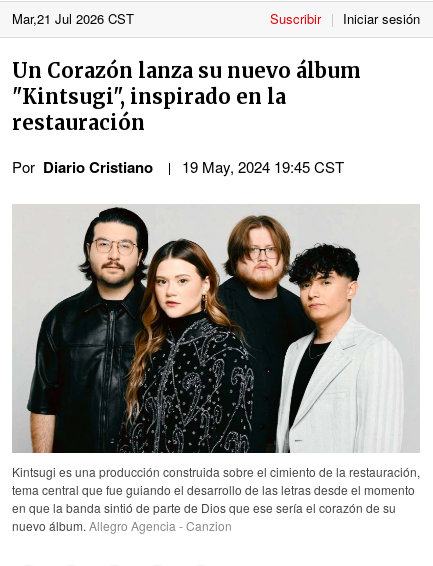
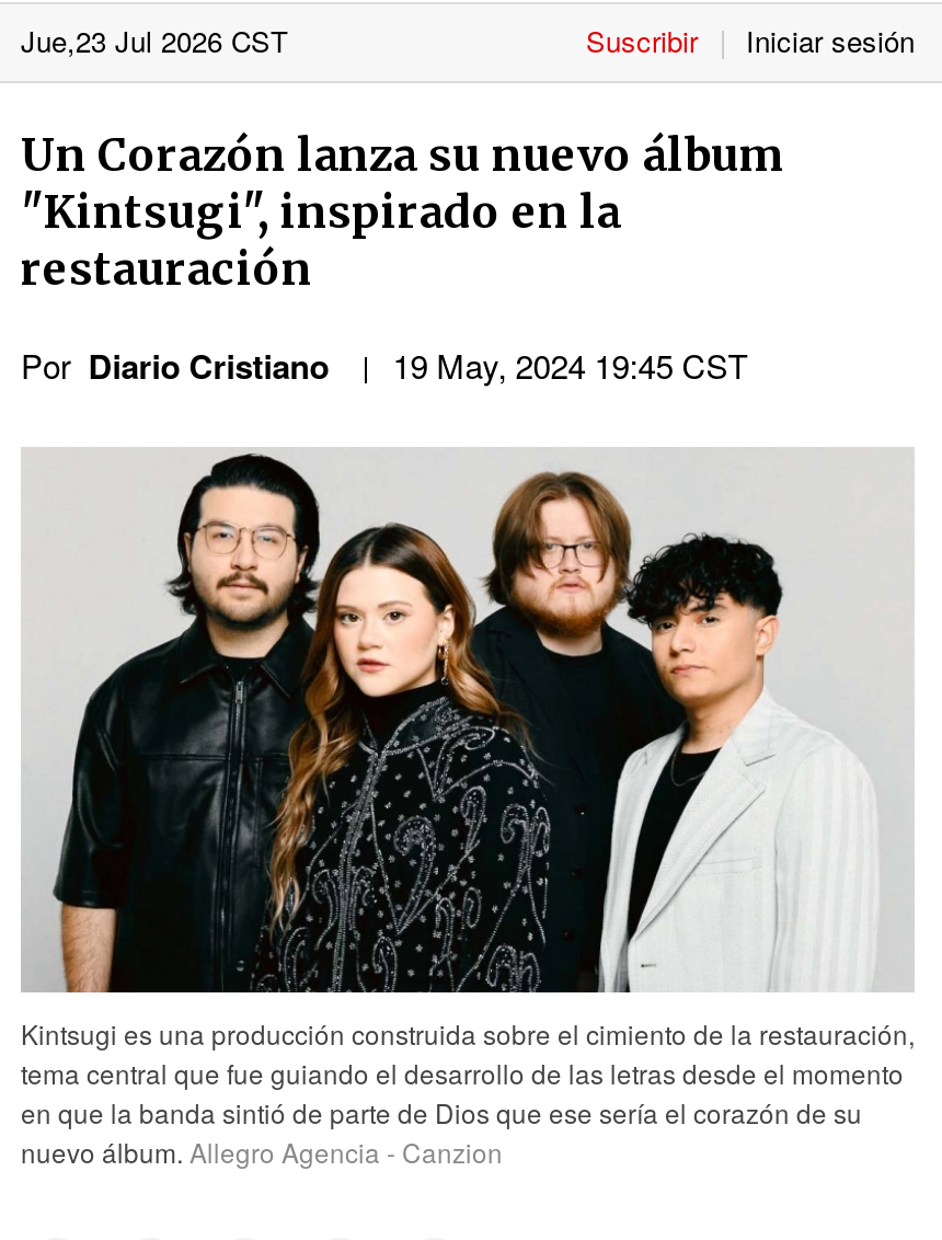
- Mar,21 Jul 2026 CST
+ Jue,23 Jul 2026 CST
